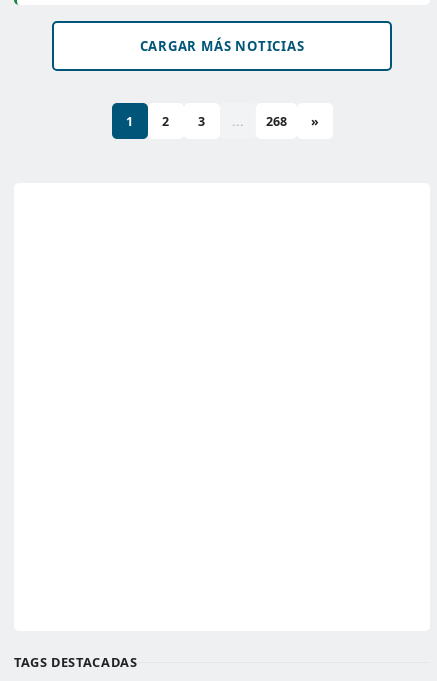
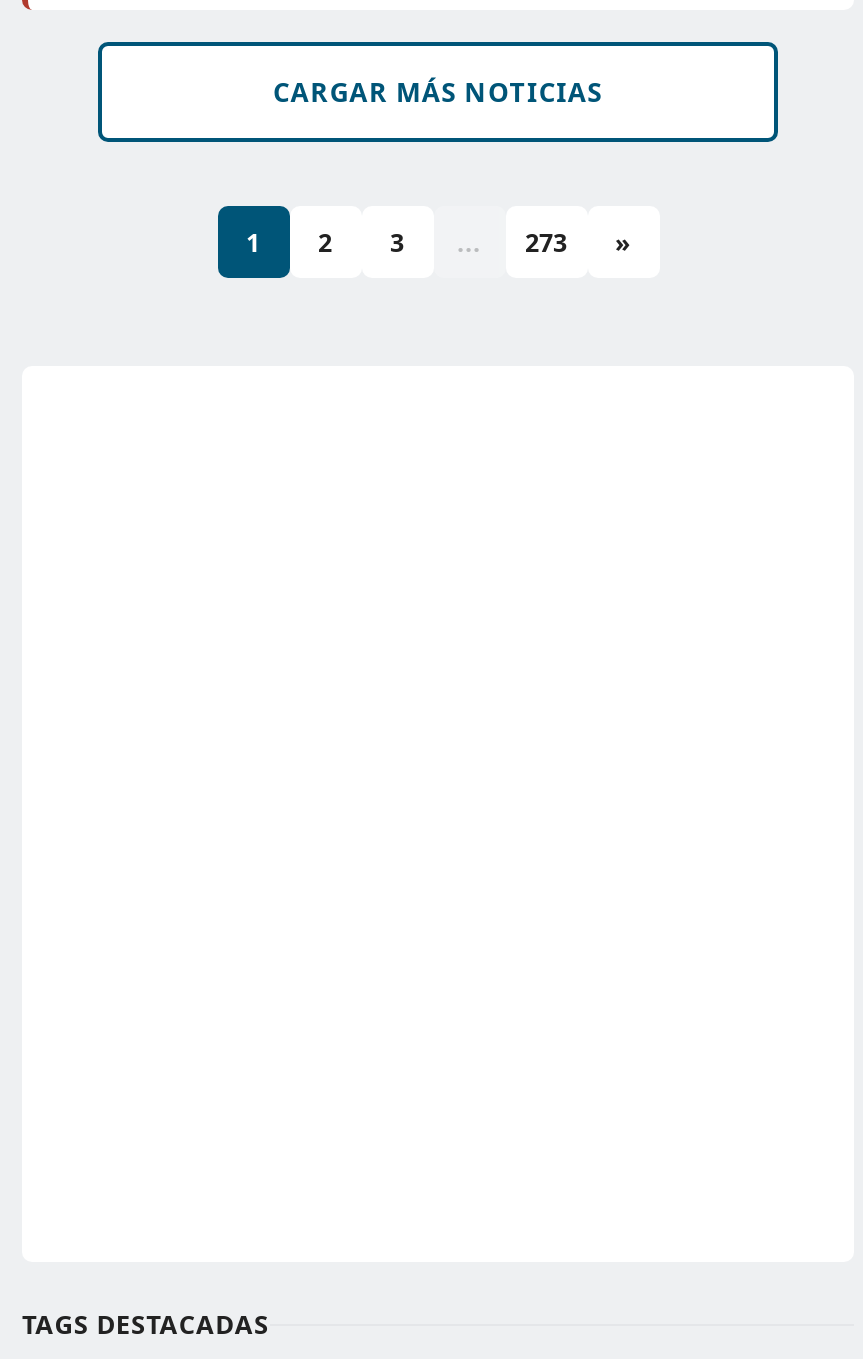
- 268
+ 273
